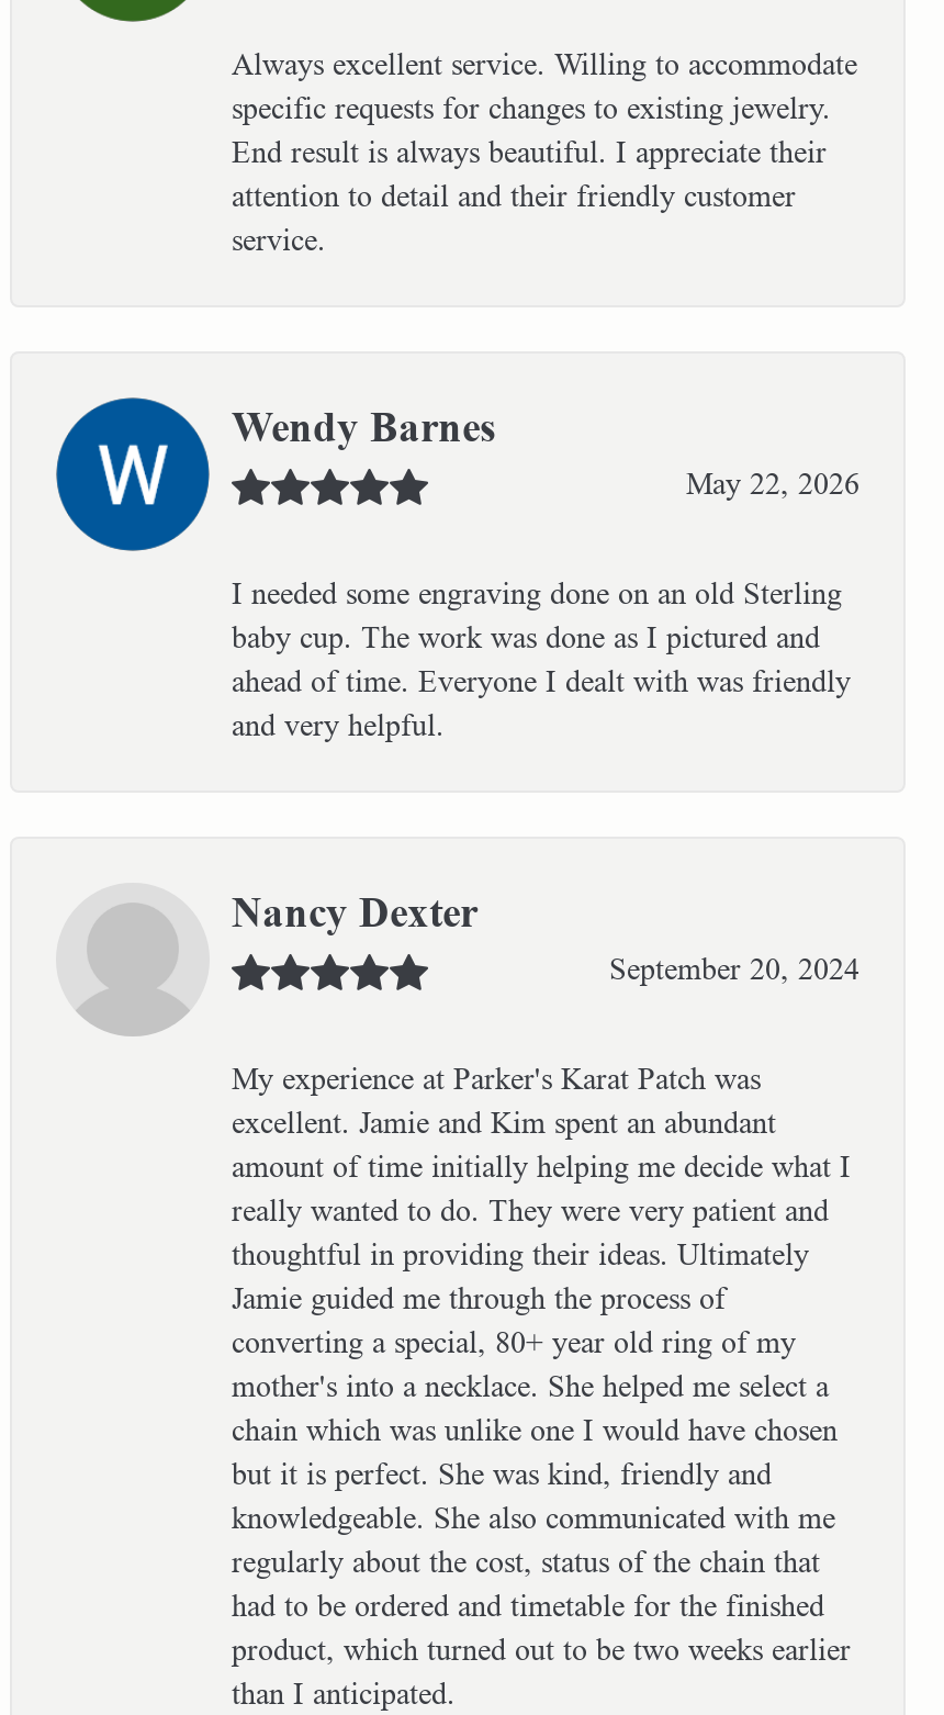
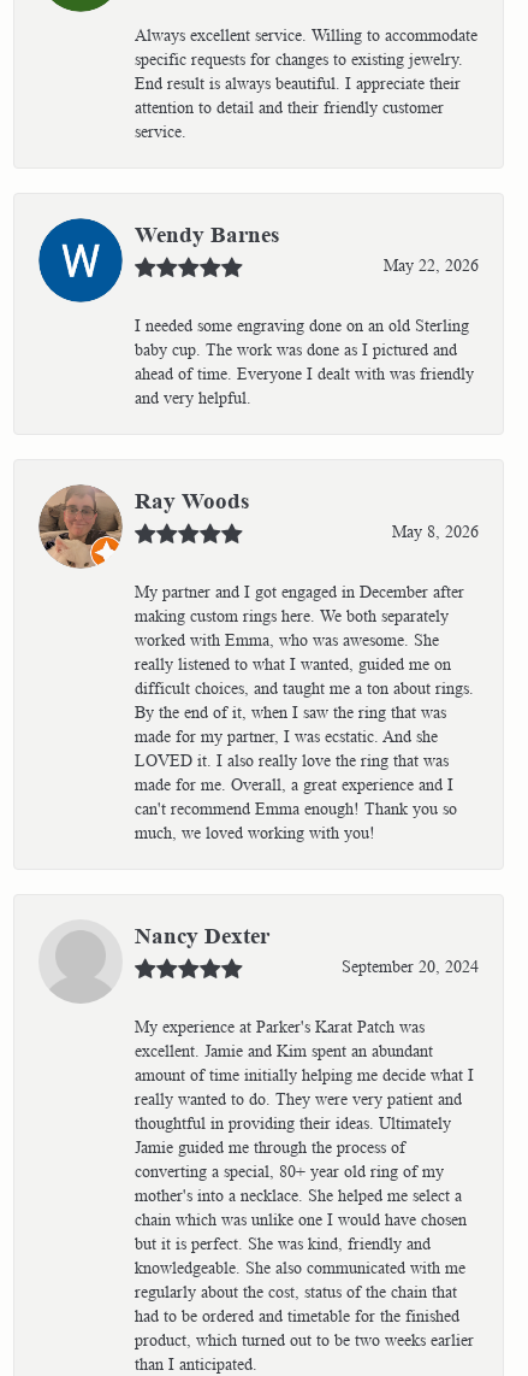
+ [image]
+ Ray Woods
+ May 8, 2026
+ My partner and I got engaged in December after
+ making custom rings here. We both separately
+ worked with Emma, who was awesome. She
+ really listened to what I wanted, guided me on
+ difficult choices, and taught me a ton about rings.
+ By the end of it, when I saw the ring that was
+ made for my partner, I was ecstatic. And she
+ LOVED it. I also really love the ring that was
+ made for me. Overall, a great experience and I
+ can't recommend Emma enough! Thank you so
+ much, we loved working with you!
